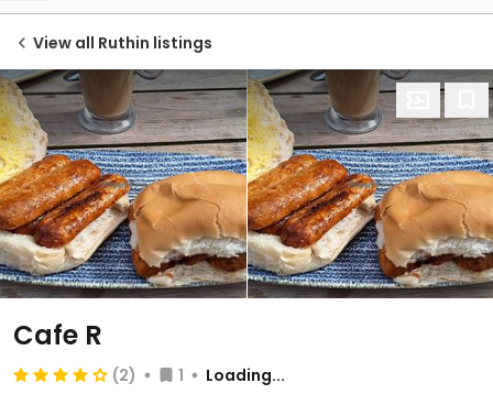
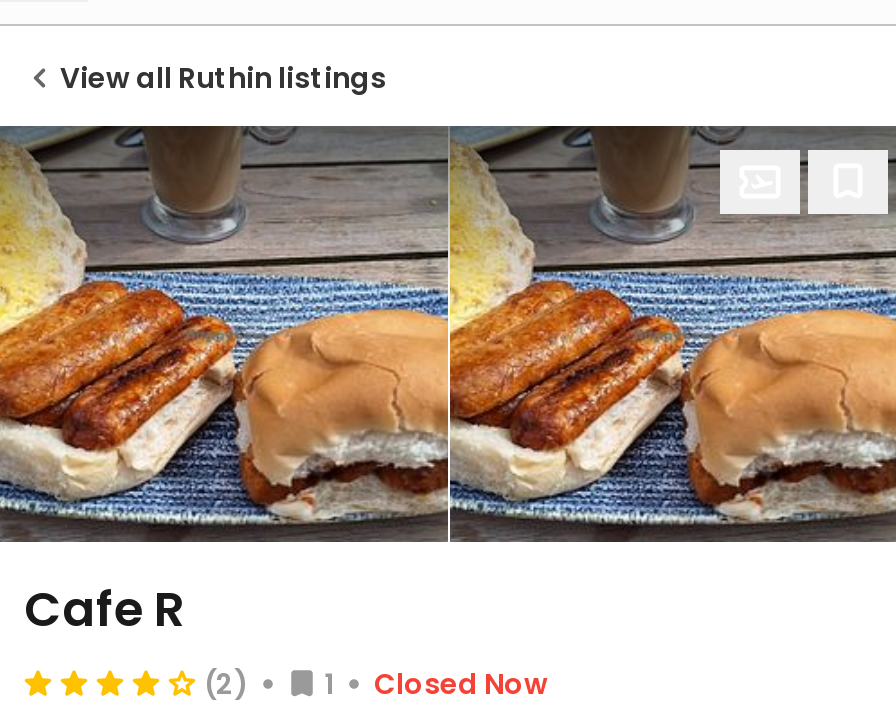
- Loading...
+ Closed Now
